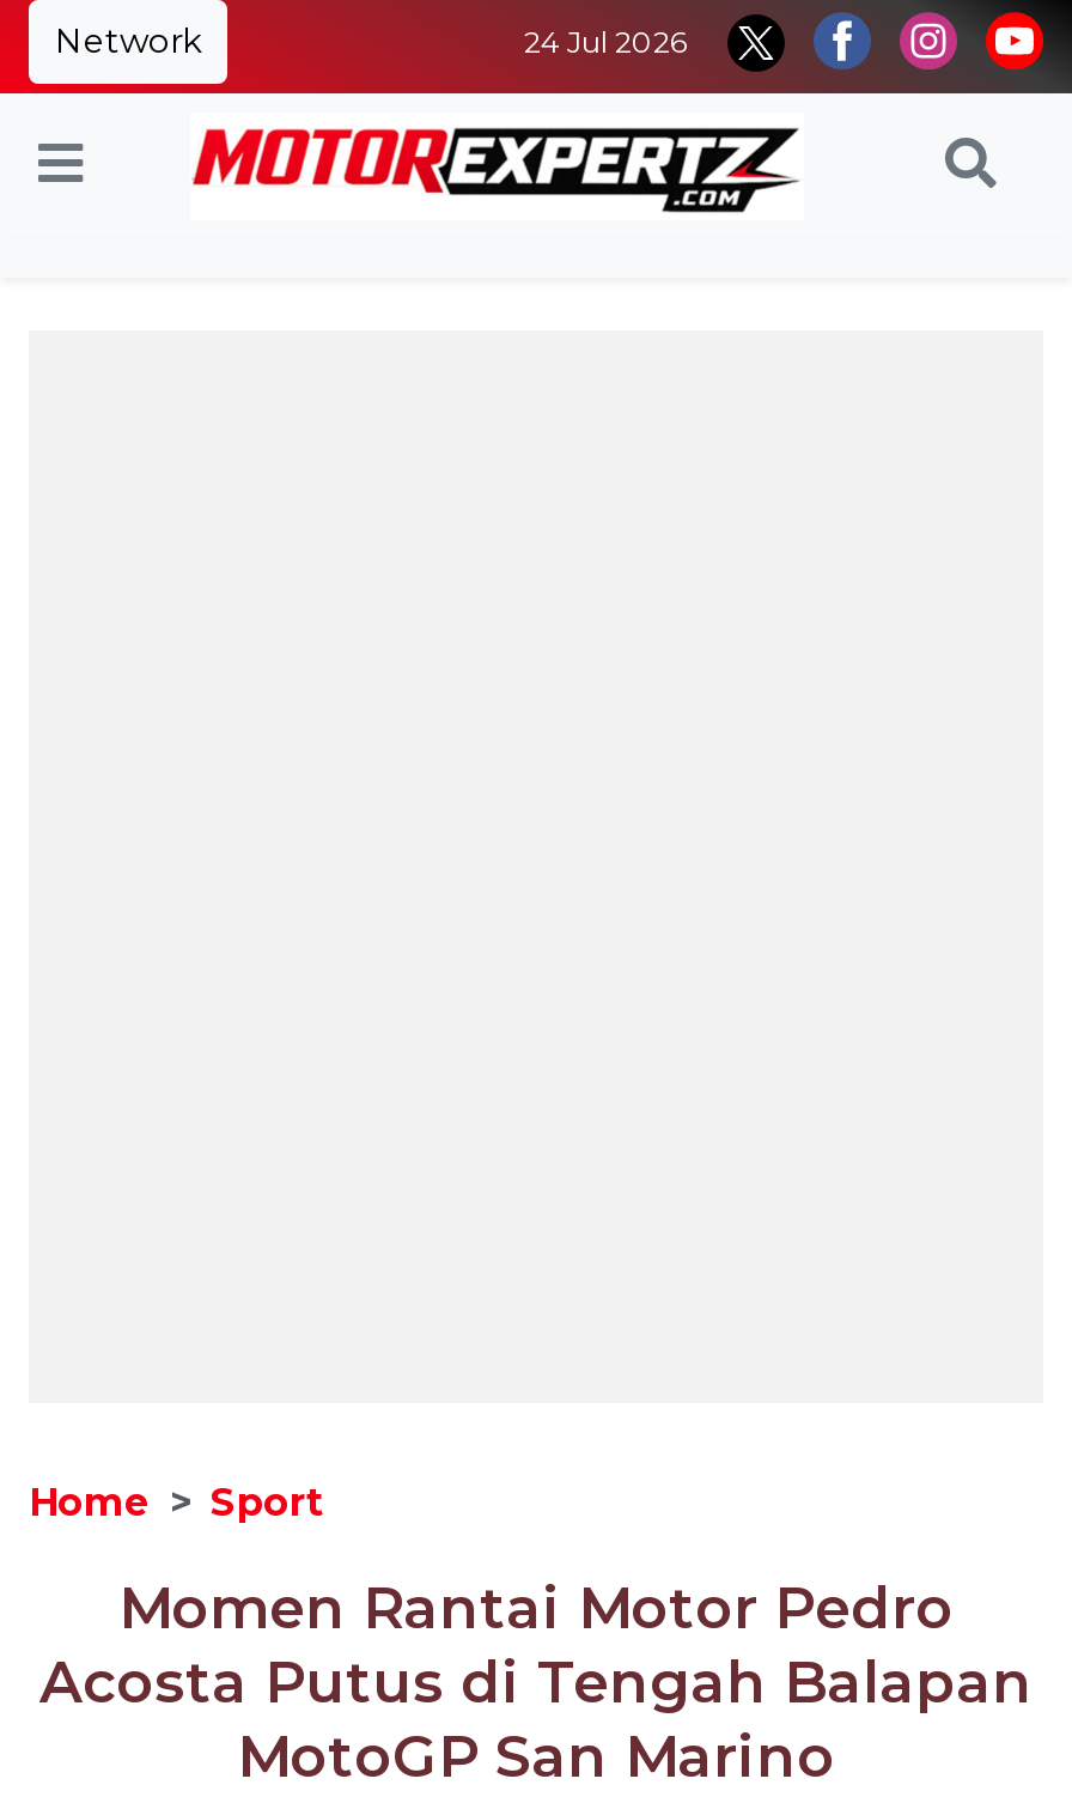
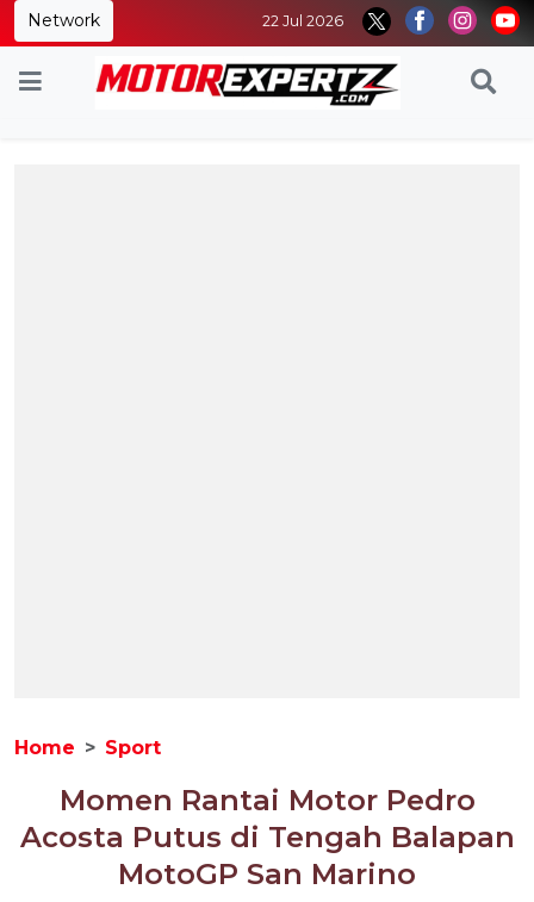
- 24 Jul 2026
+ 22 Jul 2026
